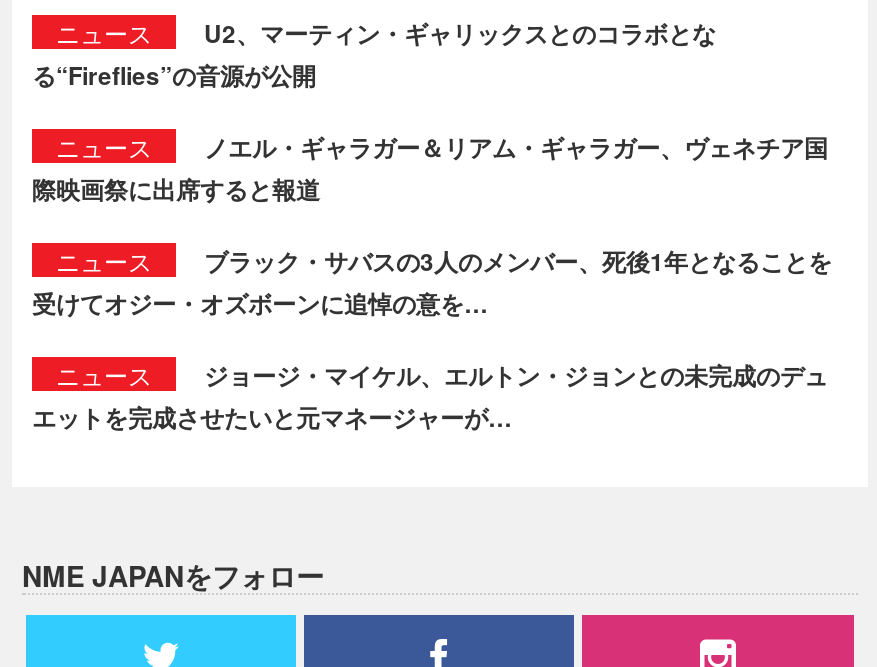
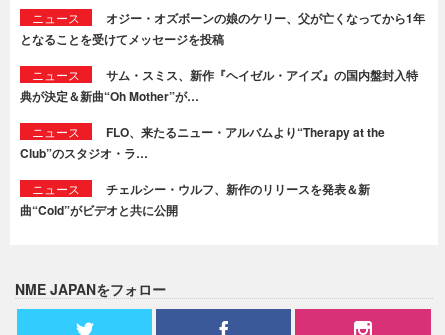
- U2、マーティン・ギャリックスとのコラボとな
- る“Fireflies”の音源が公開
+ オジー・オズボーンの娘のケリー、父が亡くなってから1年
+ となることを受けてメッセージを投稿

- ノエル・ギャラガー＆リアム・ギャラガー、ヴェネチア国
- 際映画祭に出席すると報道
+ サム・スミス、新作『ヘイゼル・アイズ』の国内盤封入特
+ 典が決定＆新曲“Oh Mother”が…

- ブラック・サバスの3人のメンバー、死後1年となることを
- 受けてオジー・オズボーンに追悼の意を…
+ FLO、来たるニュー・アルバムより“Therapy at the
+ Club”のスタジオ・ラ…

- ジョージ・マイケル、エルトン・ジョンとの未完成のデュ
- エットを完成させたいと元マネージャーが…
+ チェルシー・ウルフ、新作のリリースを発表＆新
+ 曲“Cold”がビデオと共に公開
